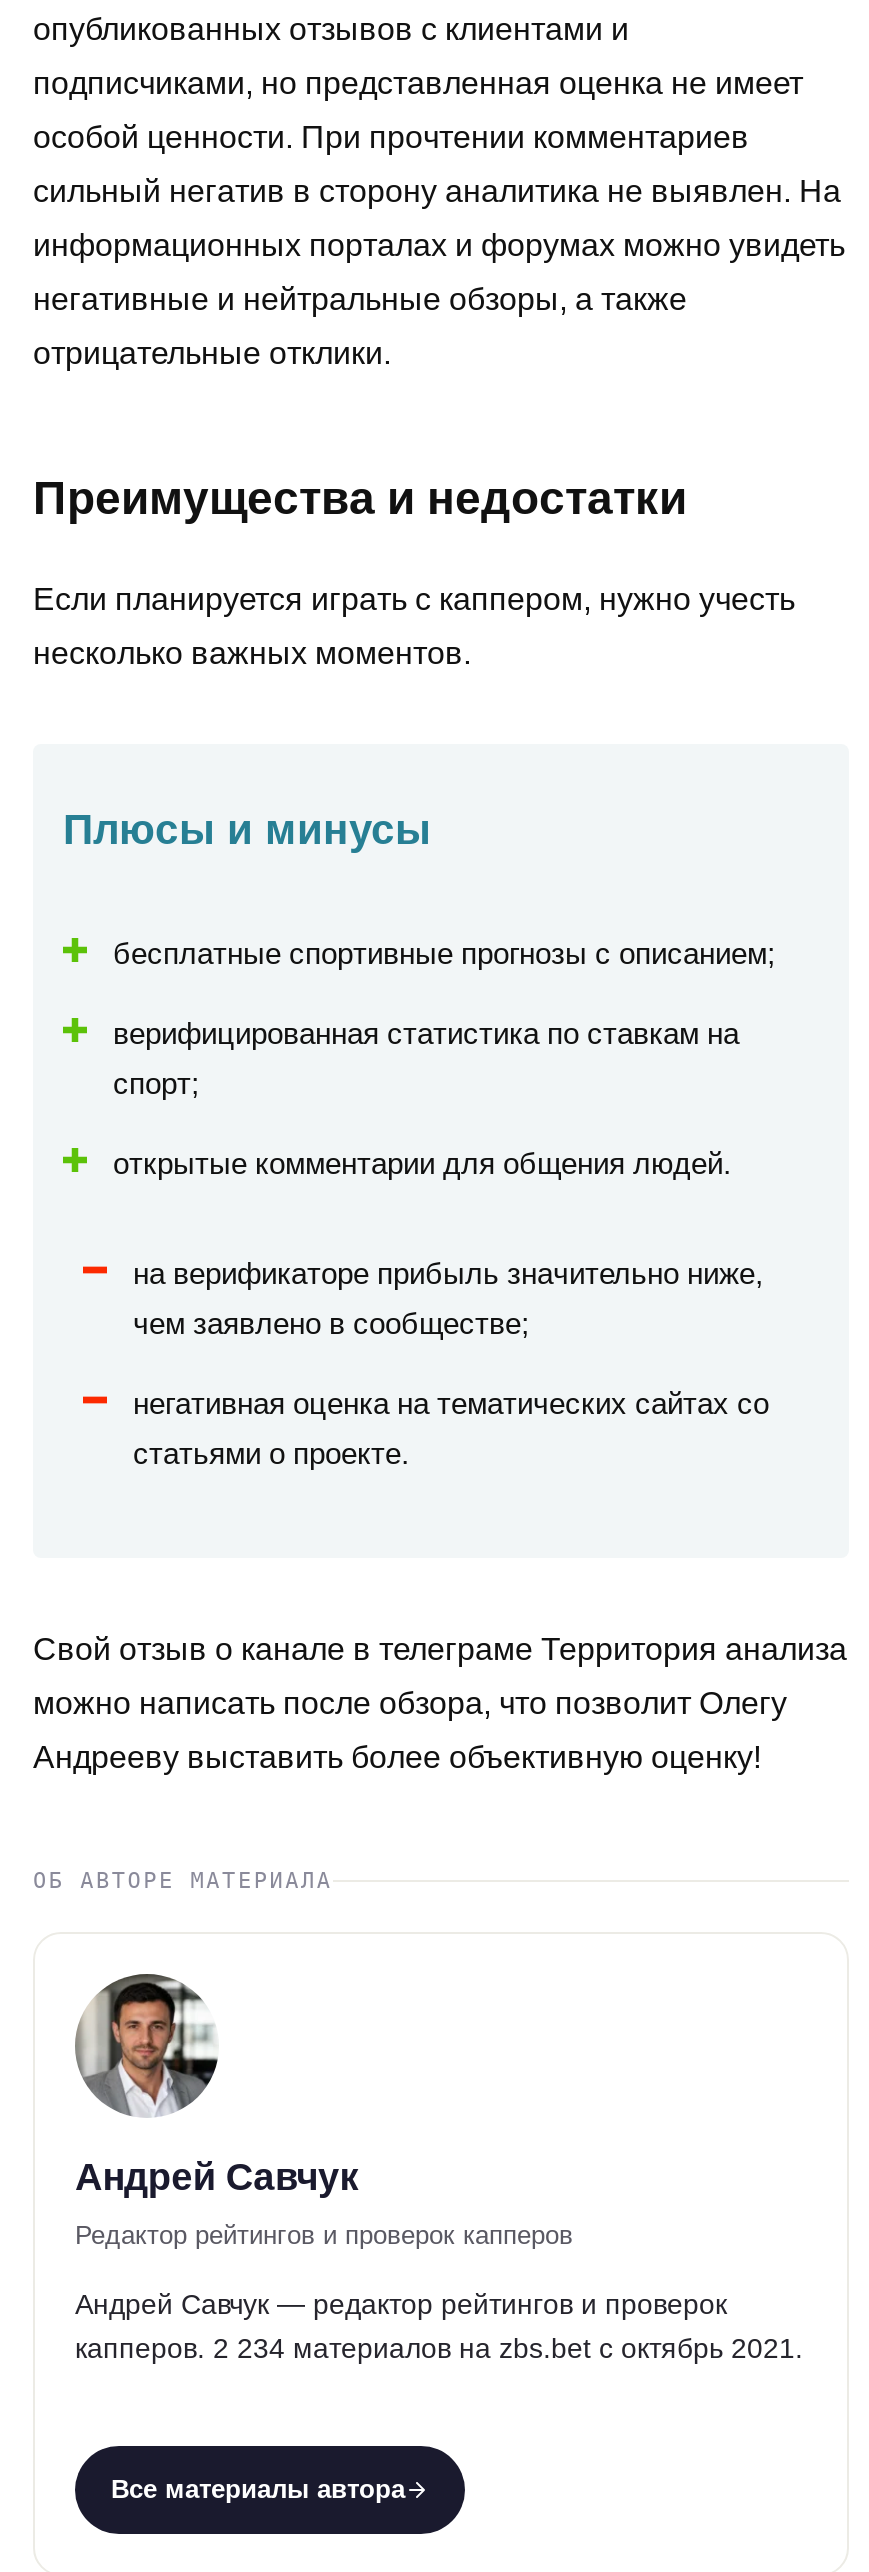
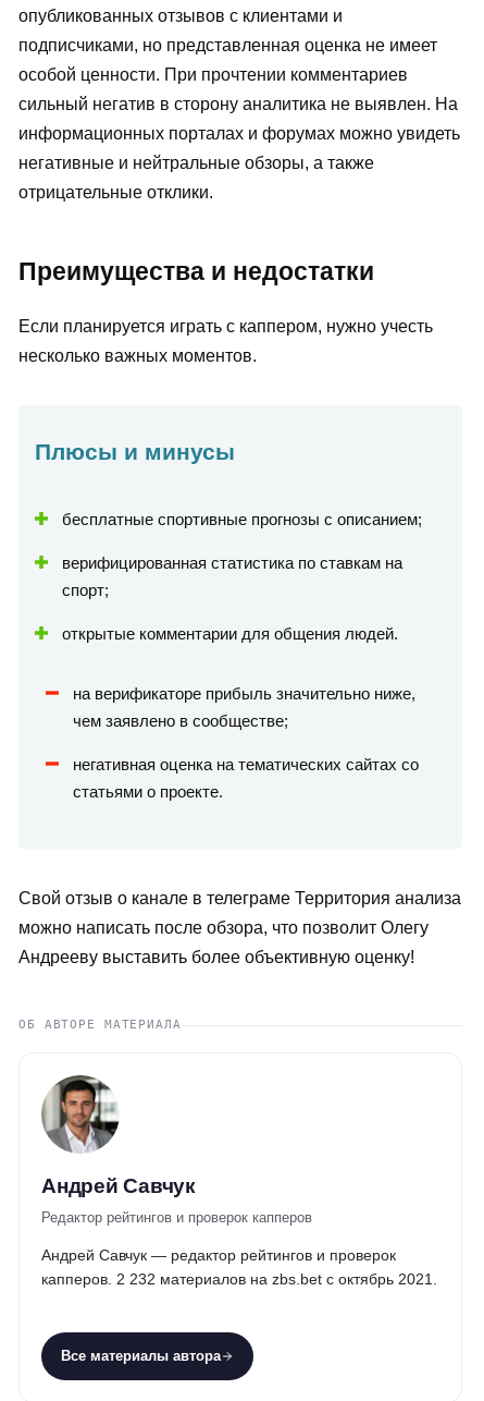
- капперов. 2 234 материалов на zbs.bet с октябрь 2021.
+ капперов. 2 232 материалов на zbs.bet с октябрь 2021.
